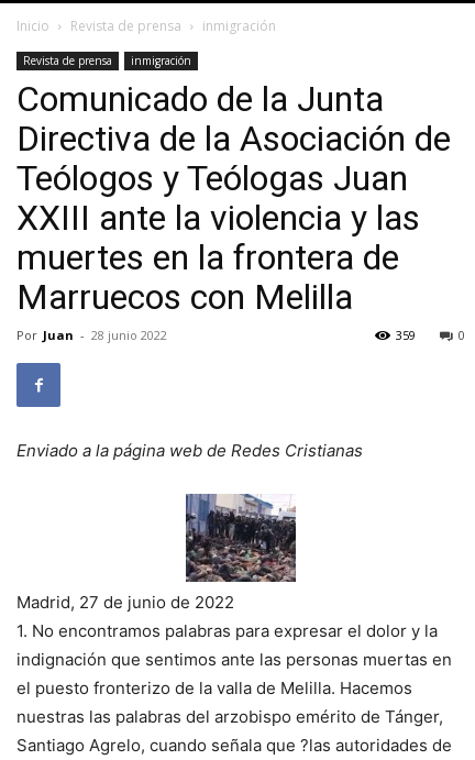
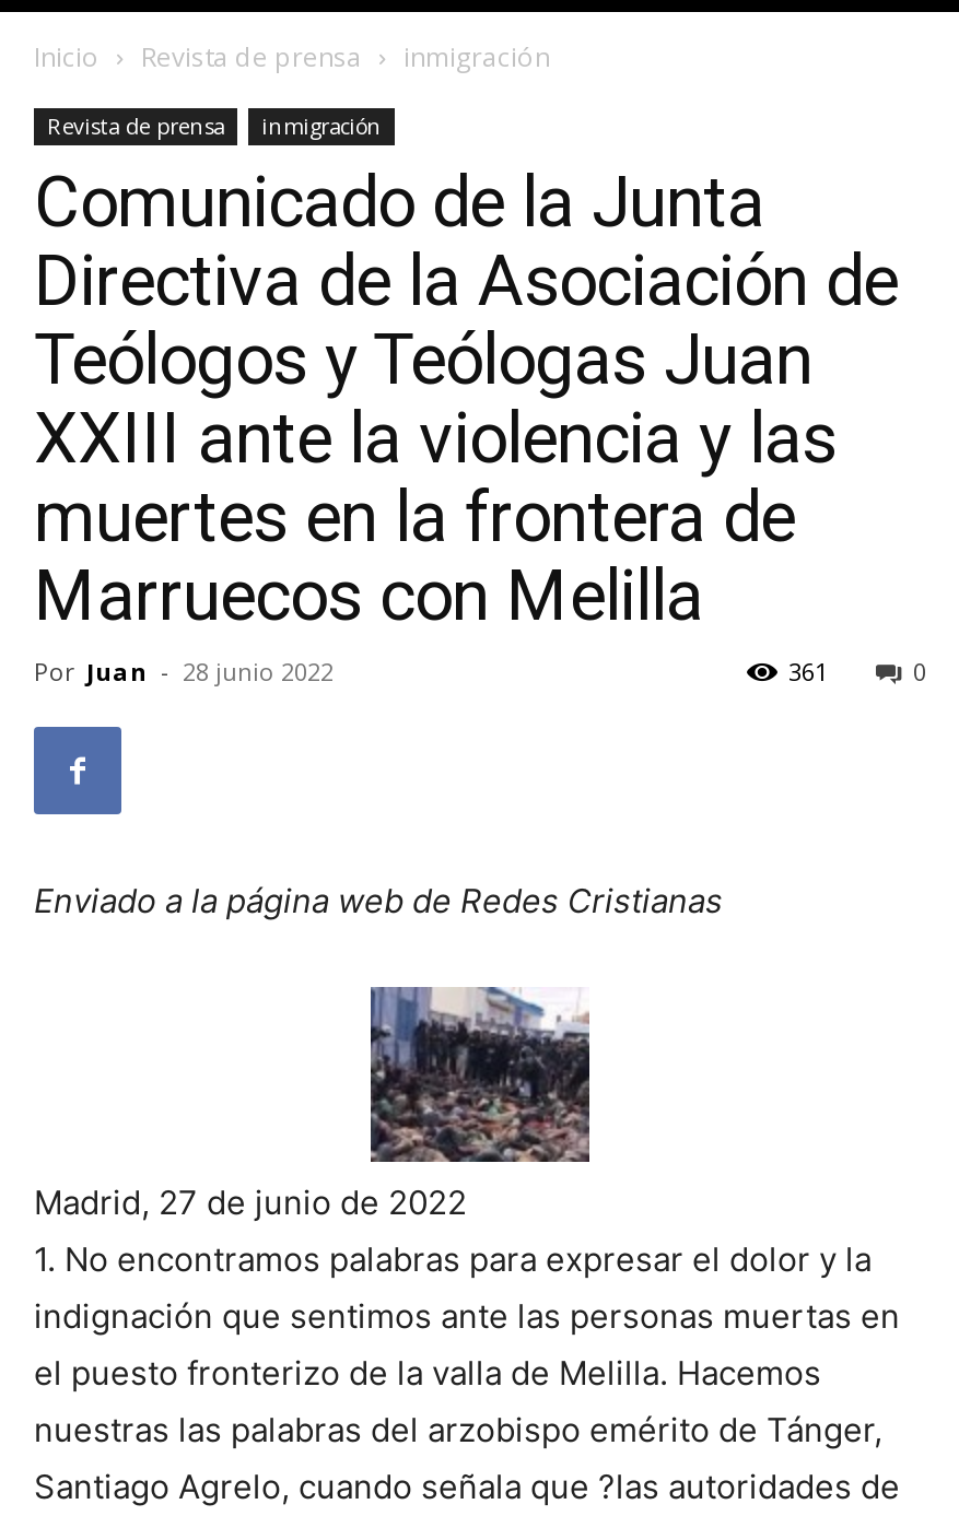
- 359
+ 361
